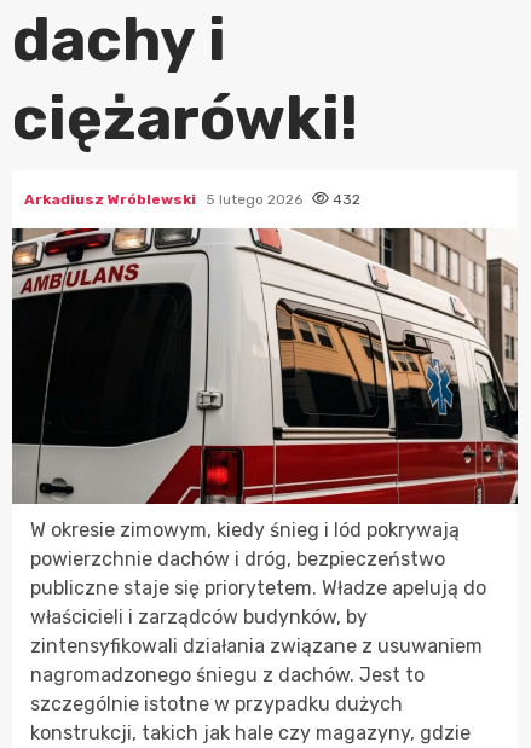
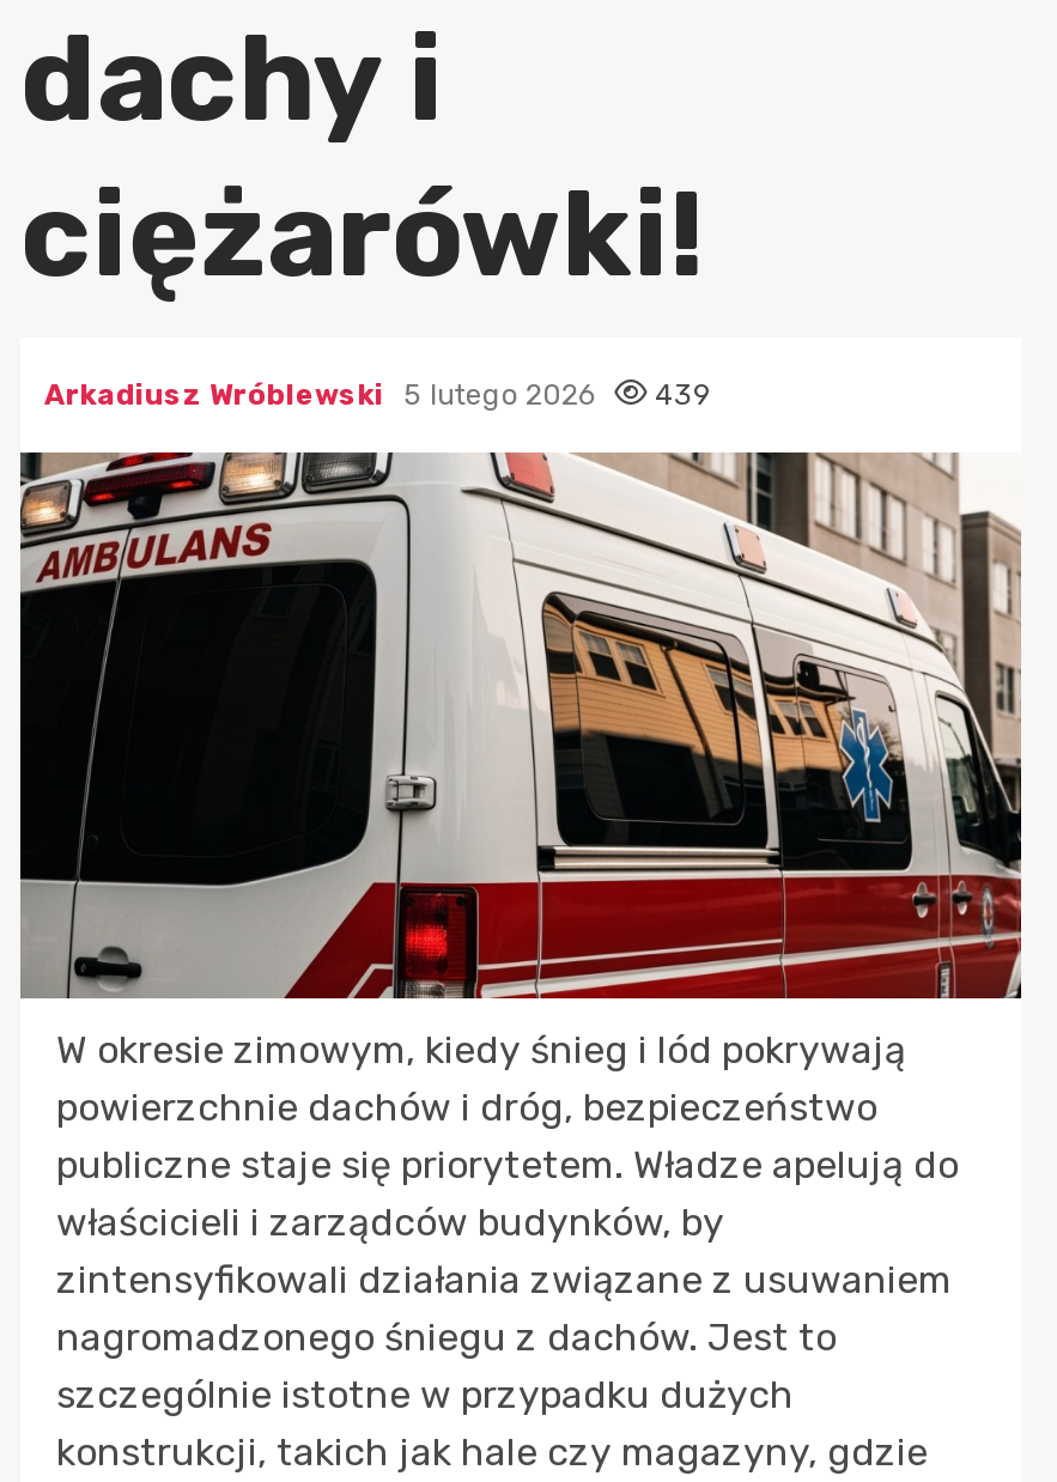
- Arkadiusz Wróblewski 5 lutego 2026 432
+ Arkadiusz Wróblewski 5 lutego 2026 439
